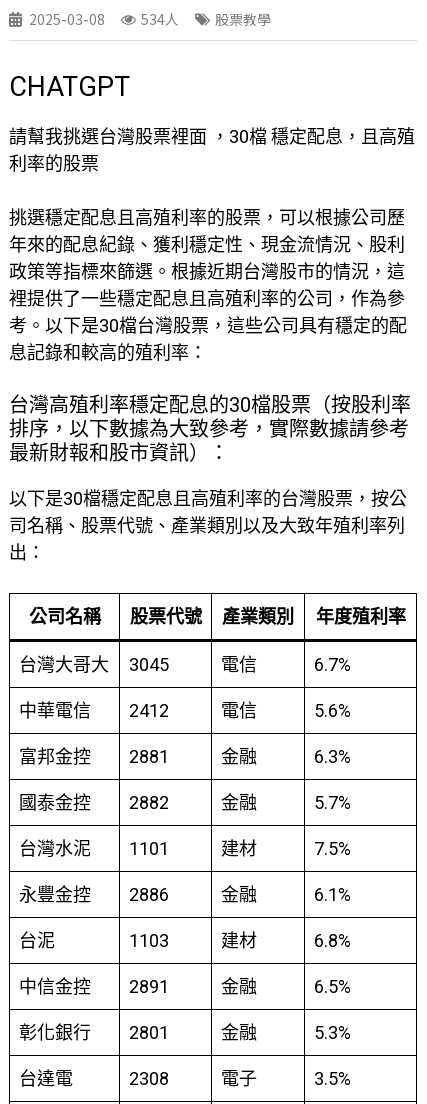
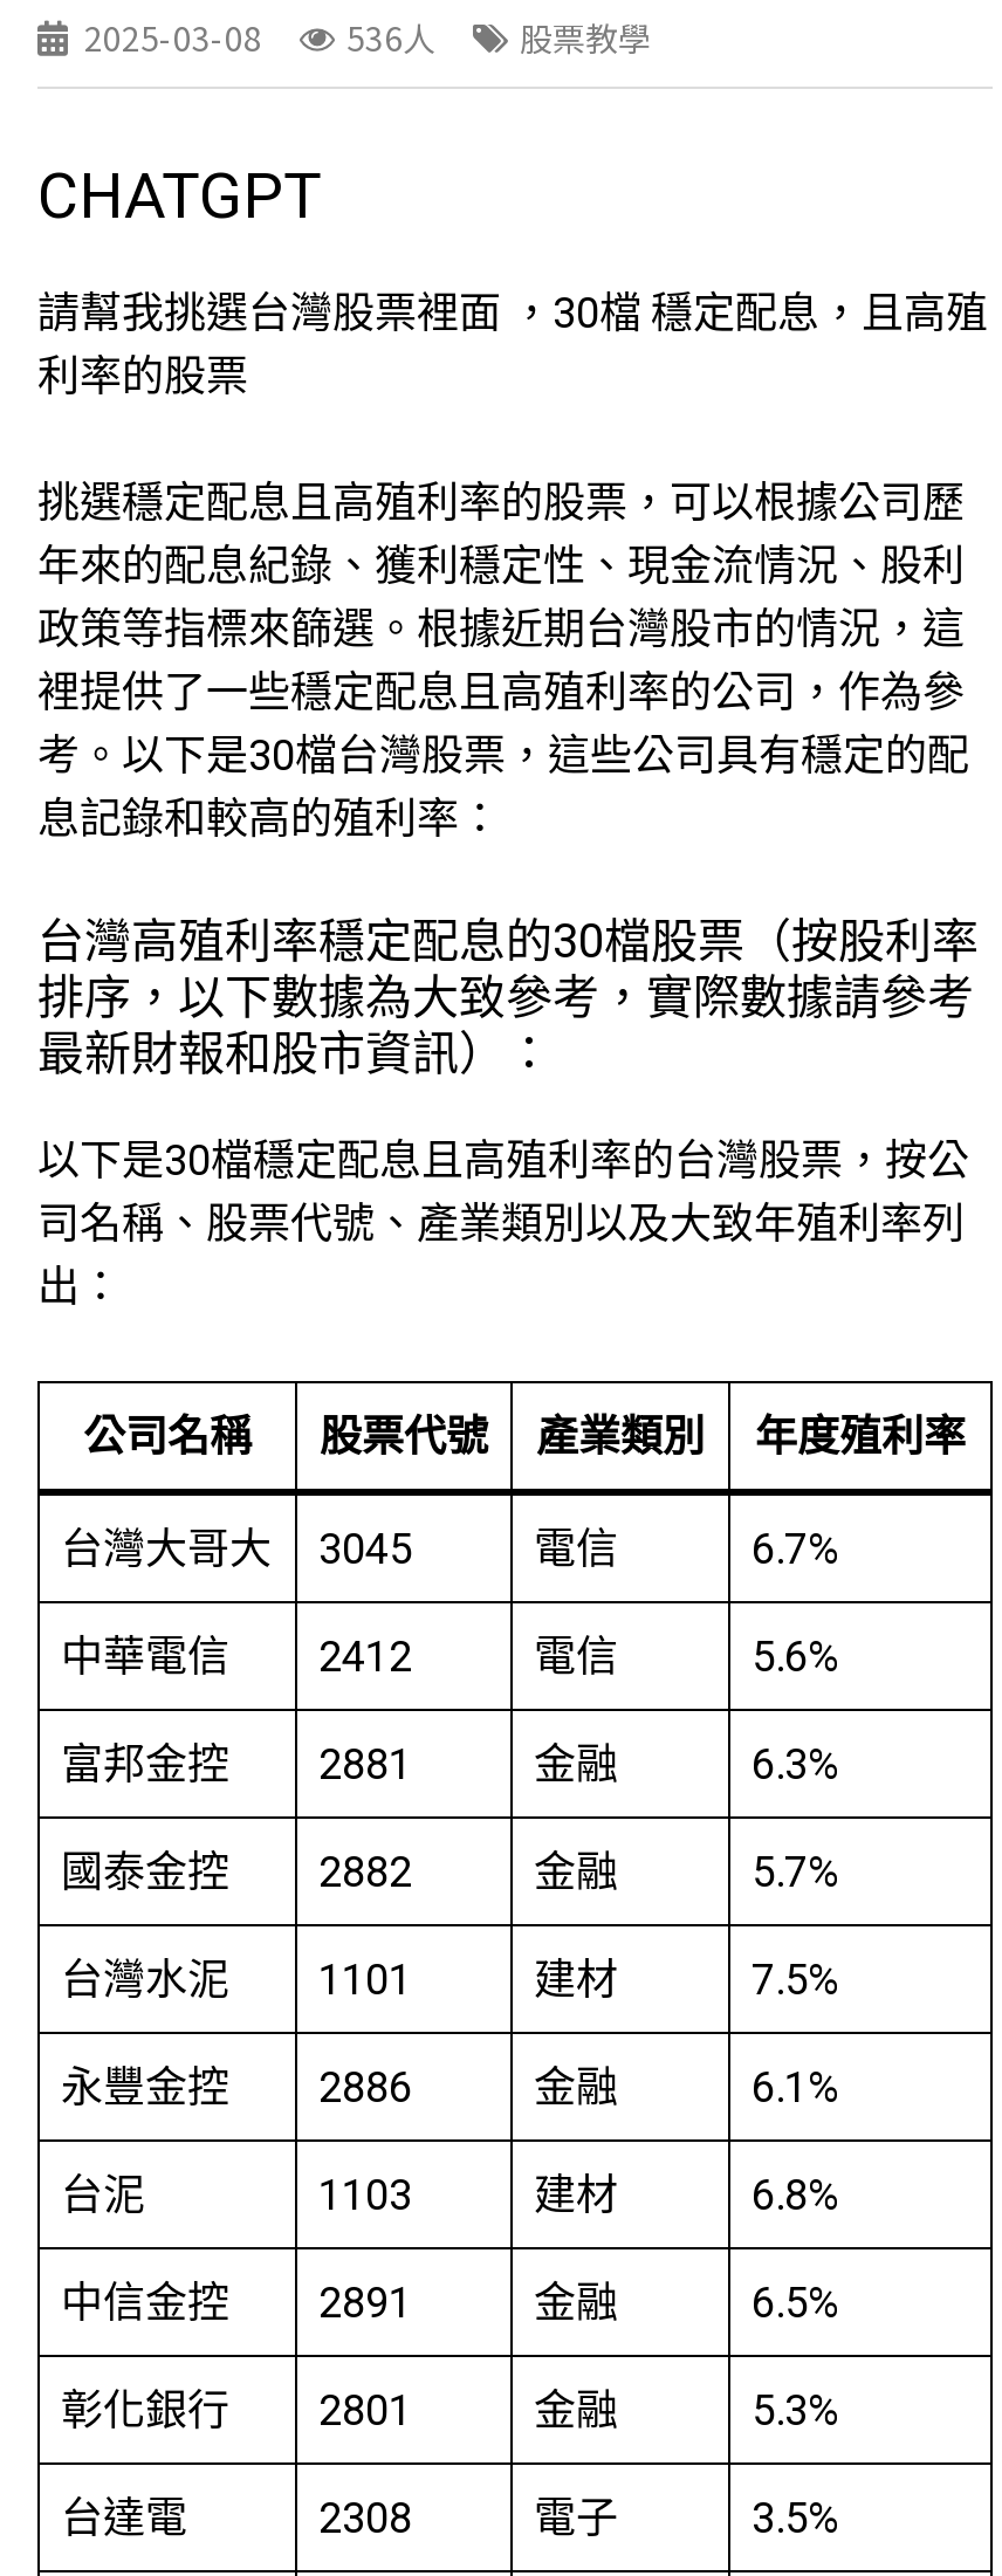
- 2025-03-08 534人 股票教學
+ 2025-03-08 536人 股票教學
